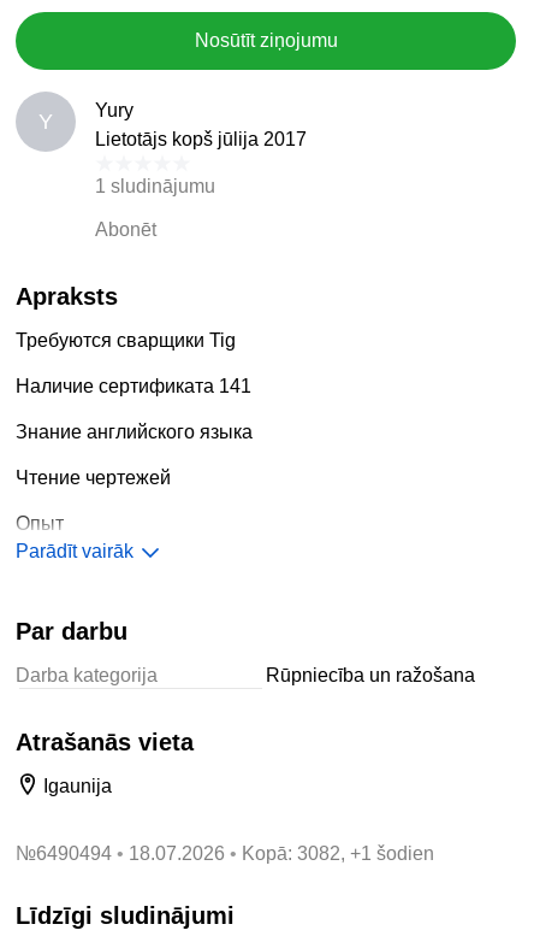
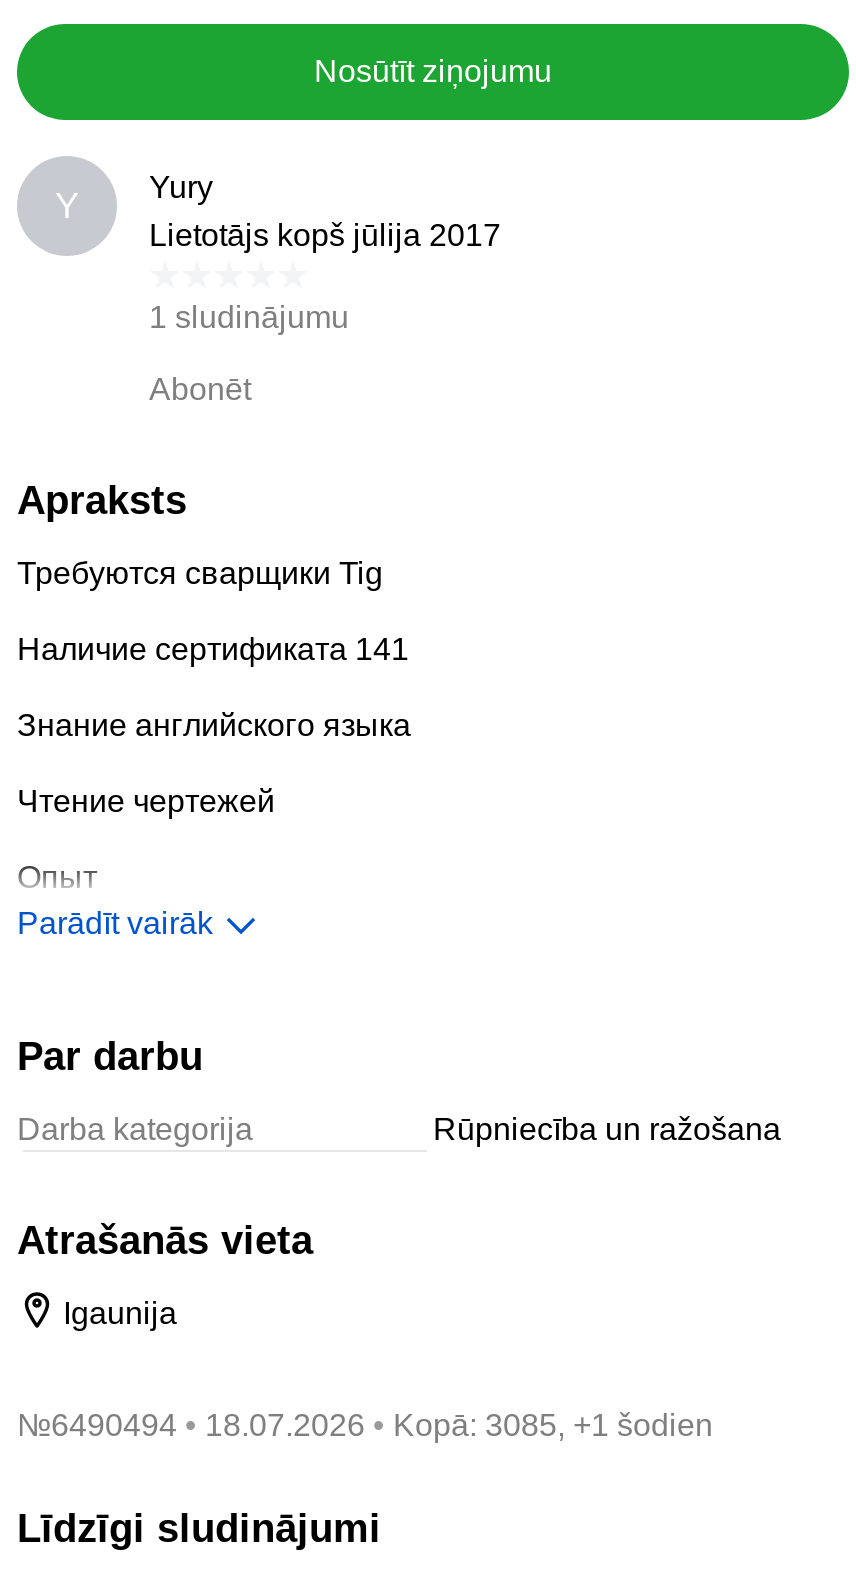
- №6490494 18.07.2026 Kopā: 3082, +1 šodien
+ №6490494 18.07.2026 Kopā: 3085, +1 šodien
